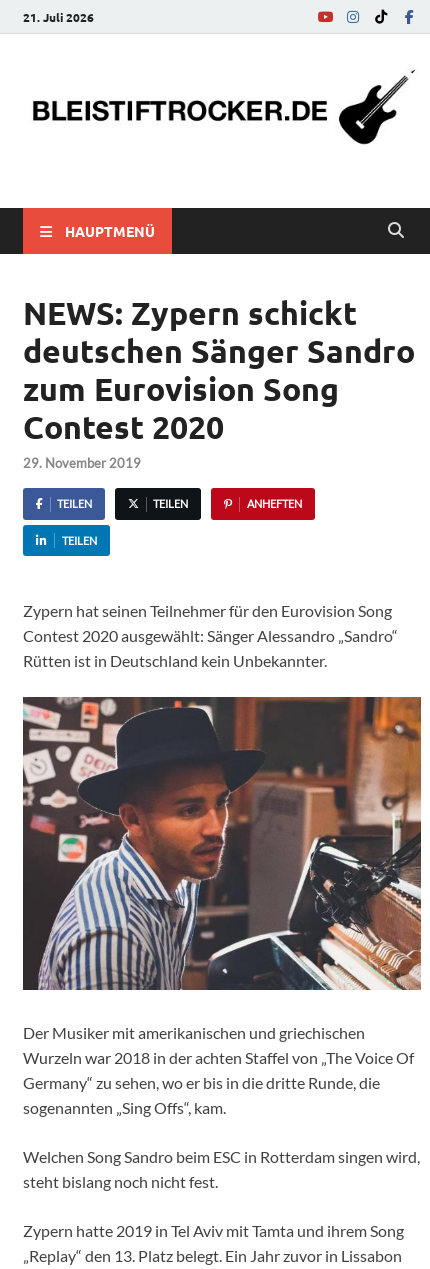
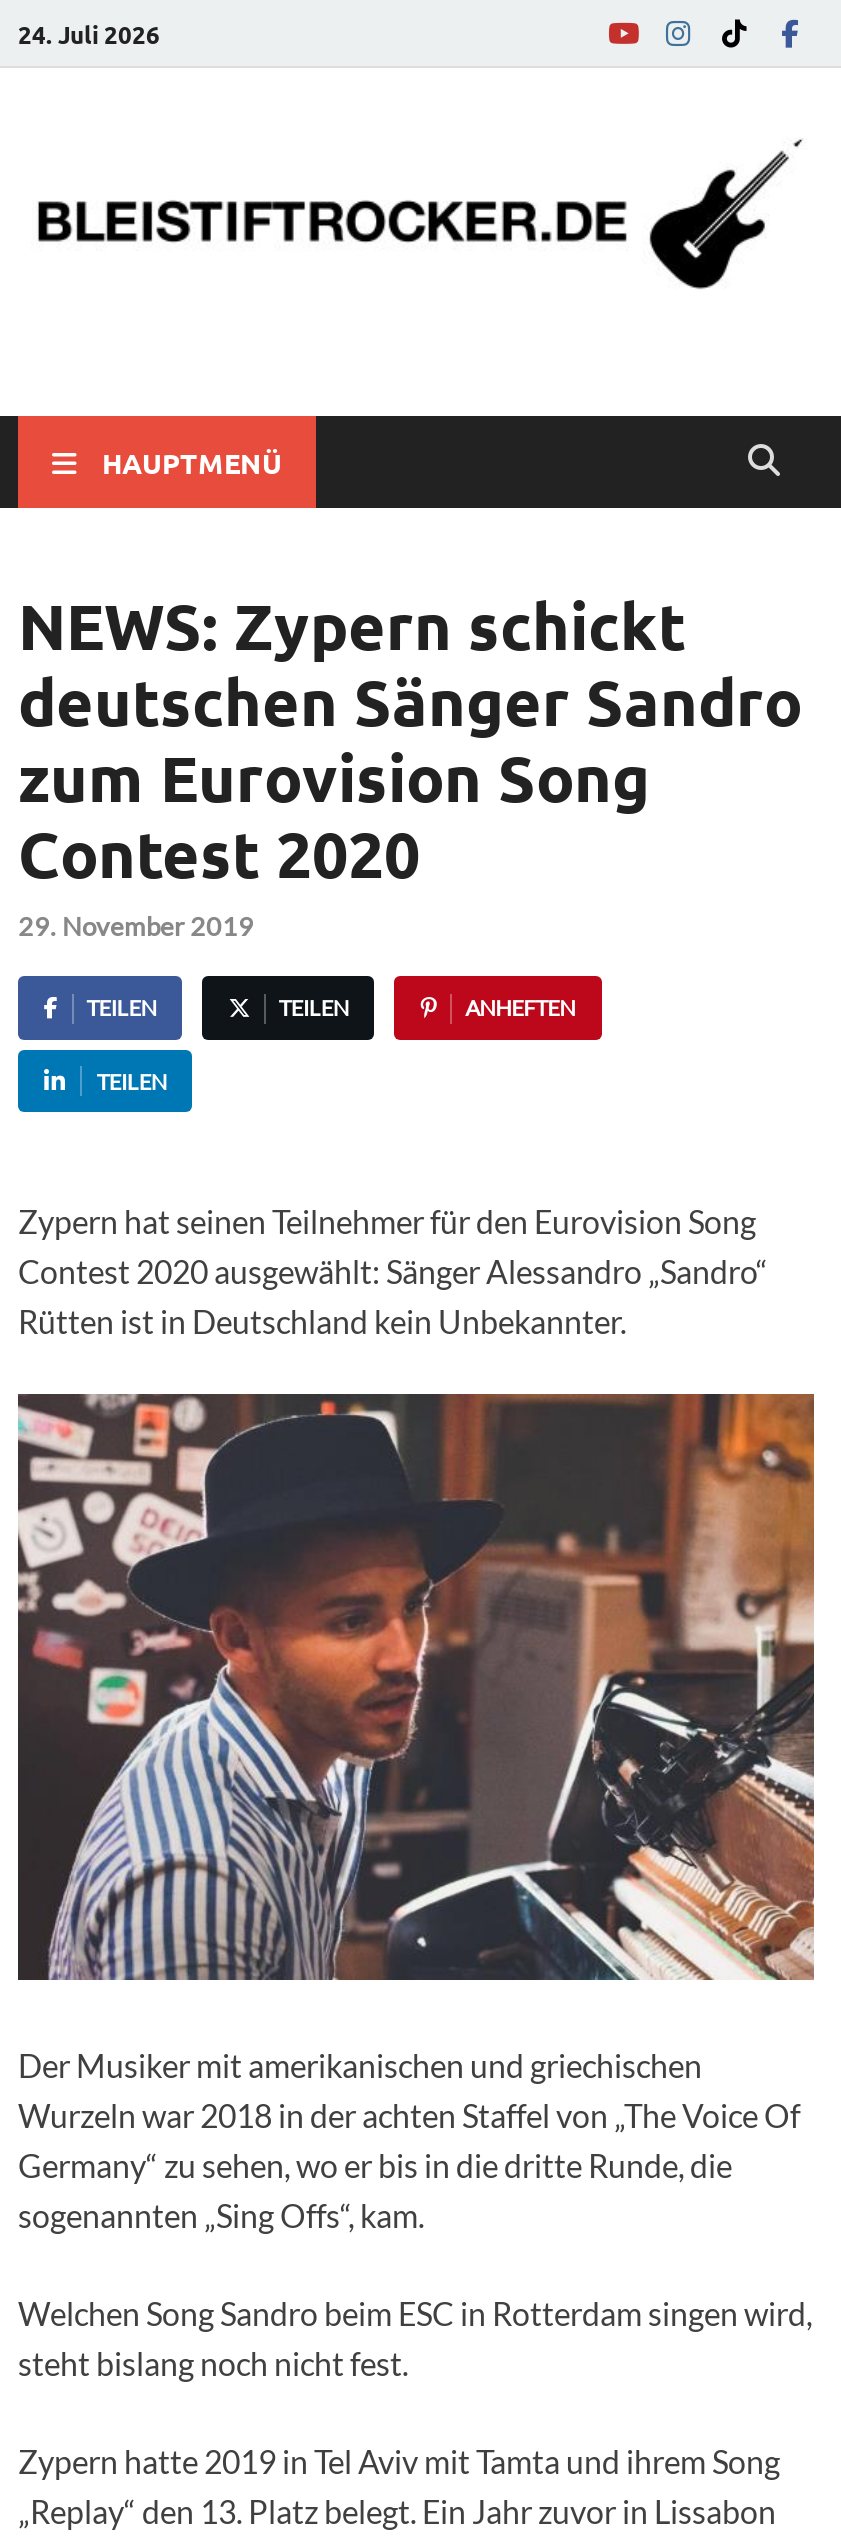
- 21. Juli 2026
+ 24. Juli 2026
